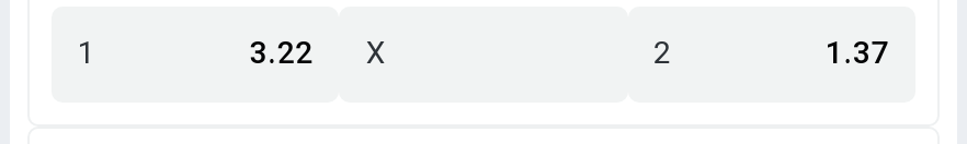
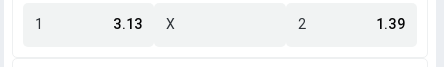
- 3.22 X
+ 3.13 X

- 1.37
+ 1.39
